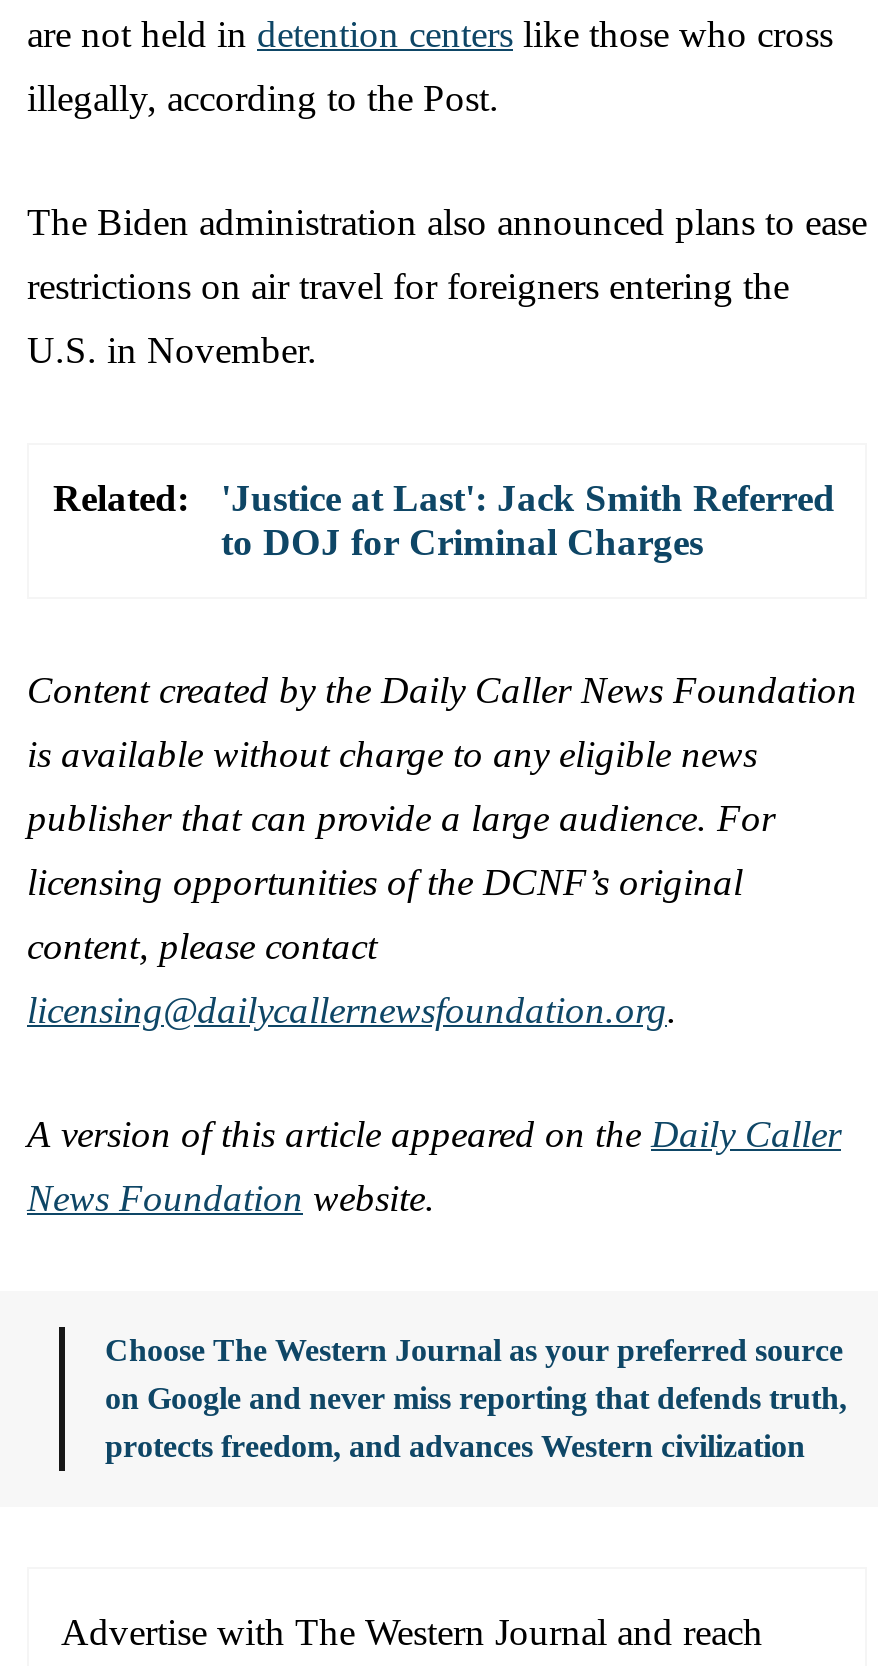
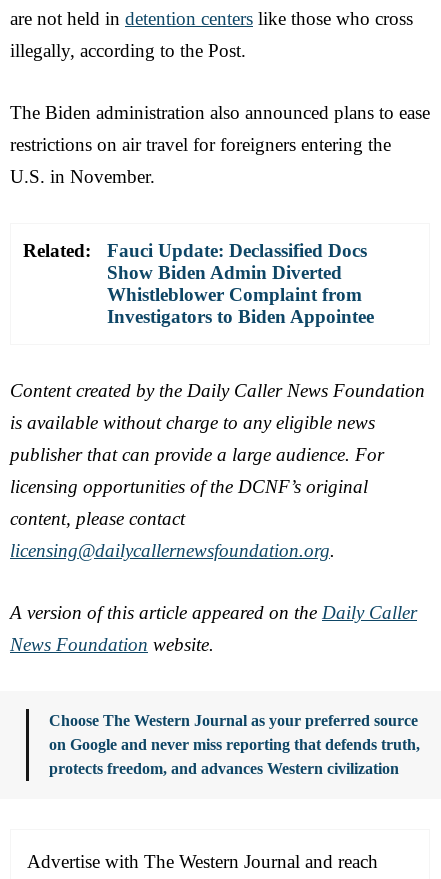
- 'Justice at Last': Jack Smith Referred
- to DOJ for Criminal Charges
+ Fauci Update: Declassified Docs
+ Show Biden Admin Diverted
+ Whistleblower Complaint from
+ Investigators to Biden Appointee
